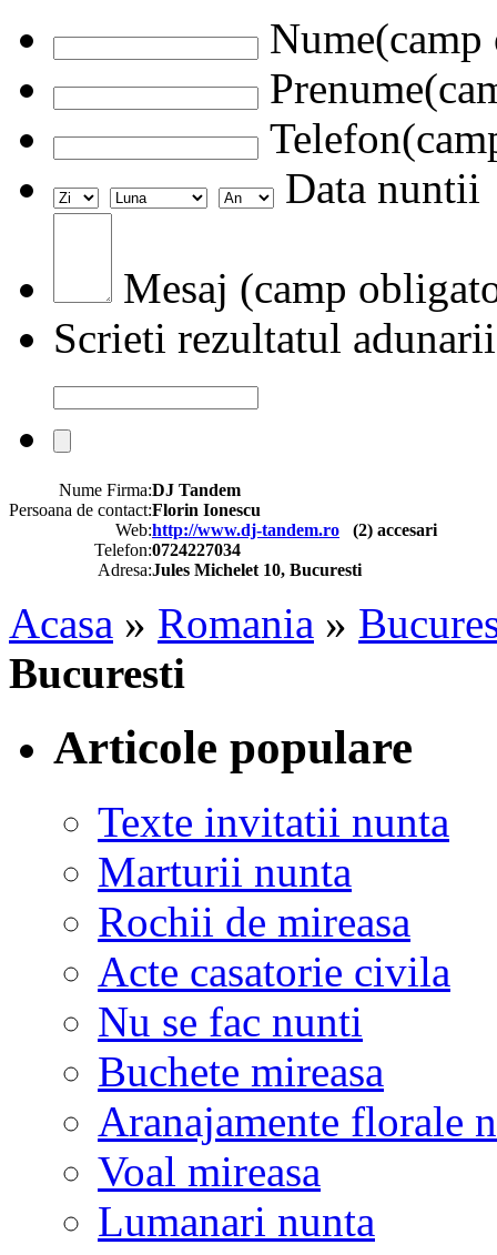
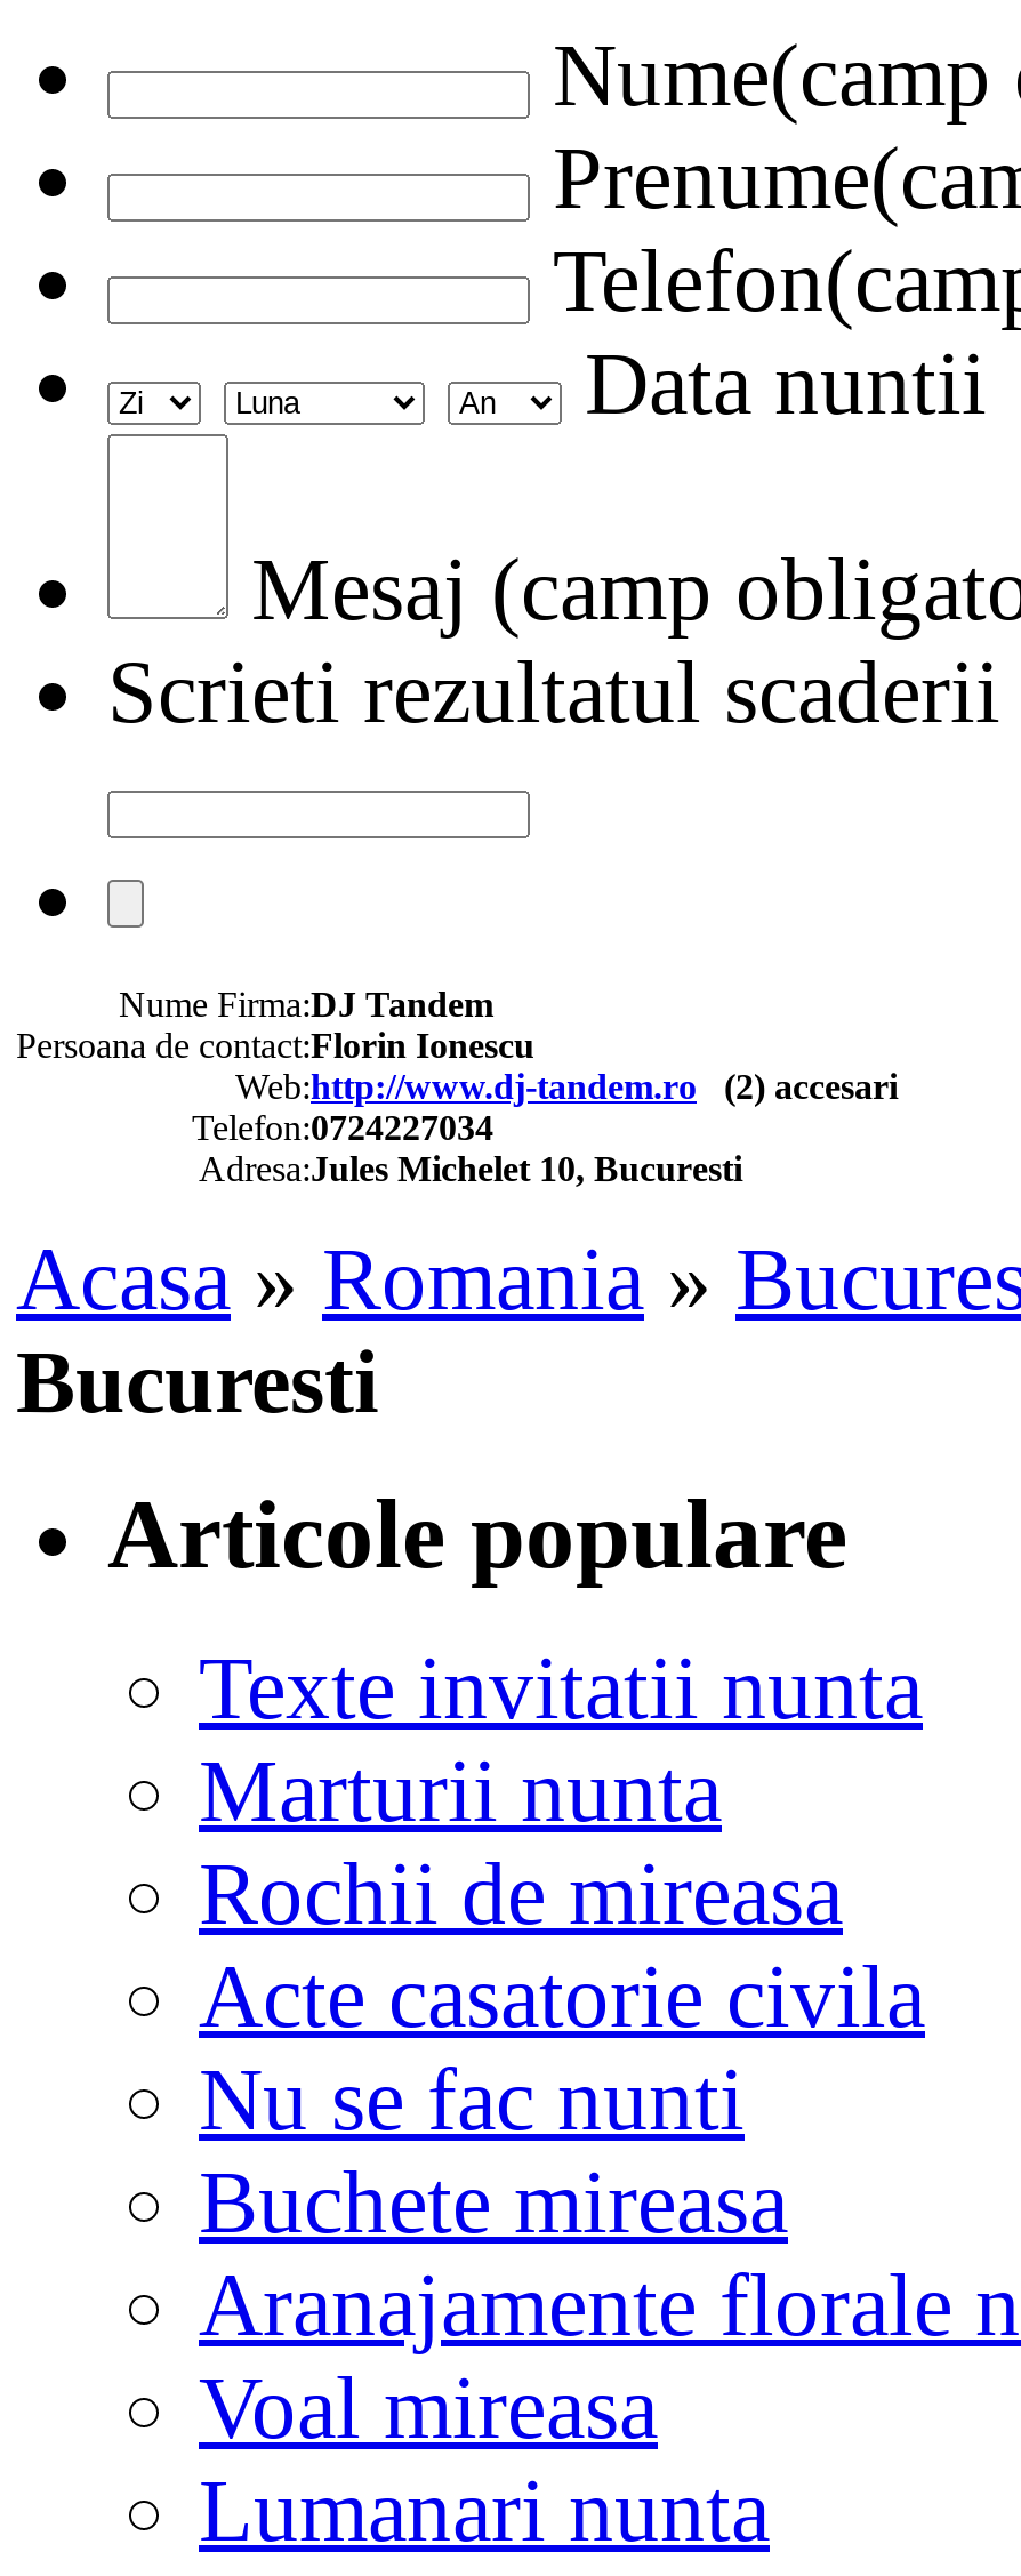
- Scrieti rezultatul adunarii
+ Scrieti rezultatul scaderii
